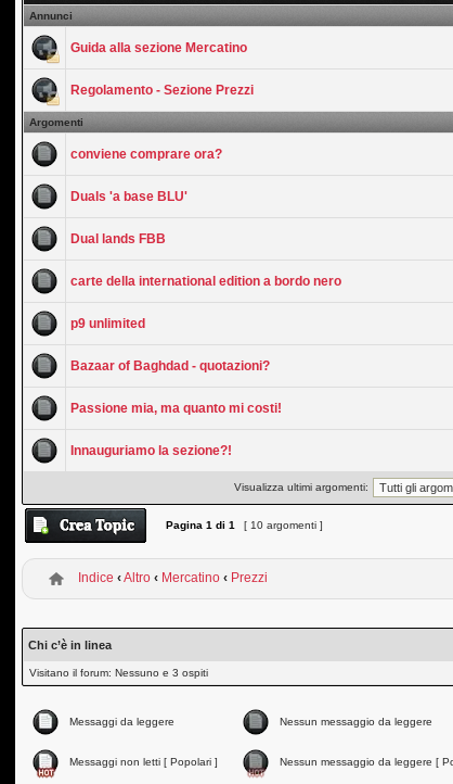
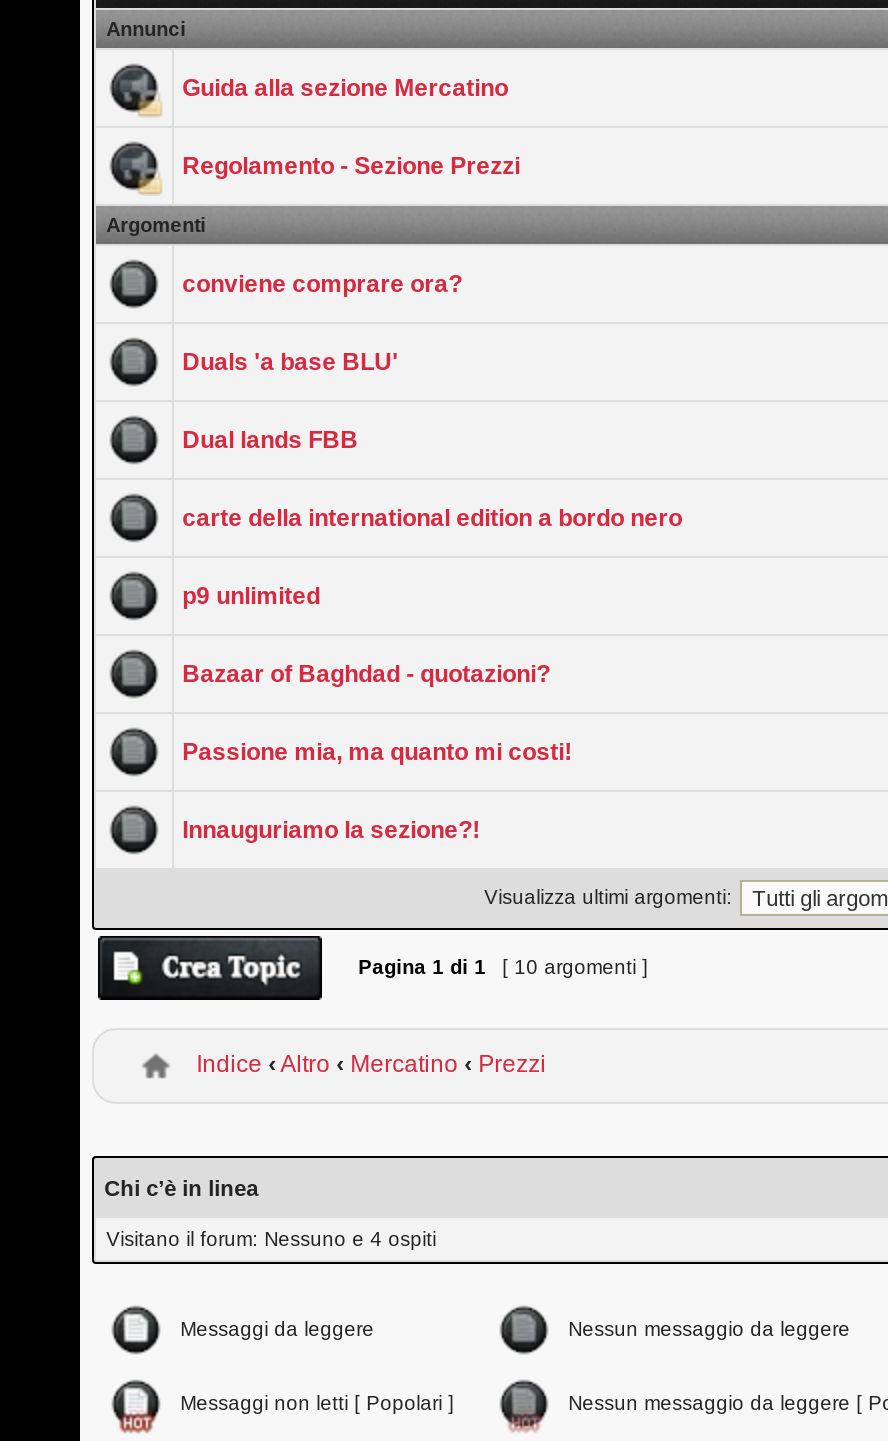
- Visitano il forum: Nessuno e 3 ospiti
+ Visitano il forum: Nessuno e 4 ospiti
